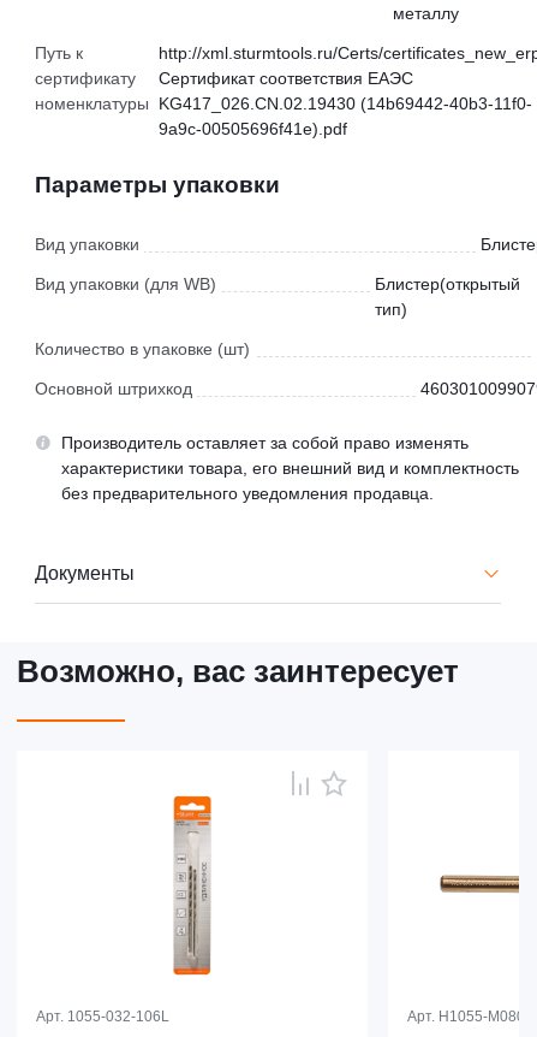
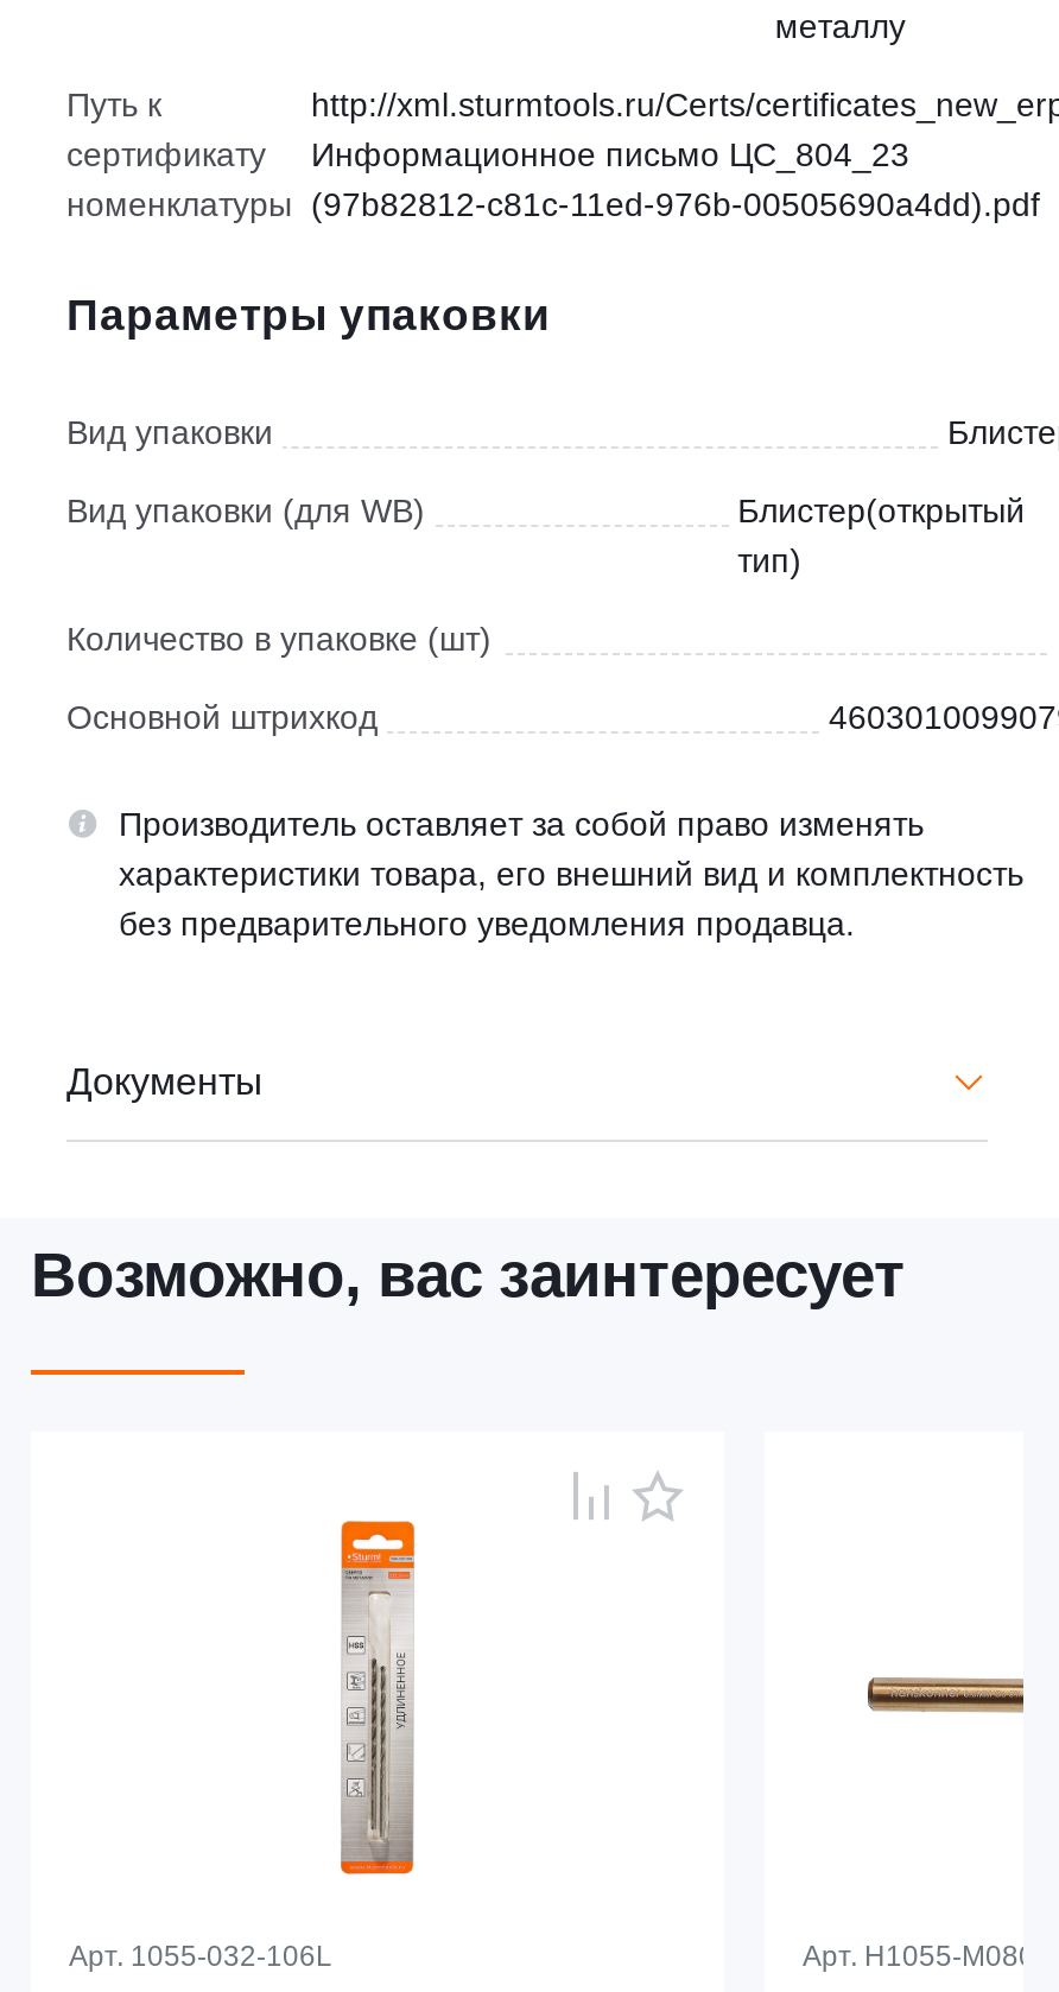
- Сертификат соответствия ЕАЭС
- KG417_026.CN.02.19430 (14b69442-40b3-11f0-
- 9a9c-00505696f41e).pdf
+ Информационное письмо ЦС_804_23
+ (97b82812-c81c-11ed-976b-00505690a4dd).pdf
